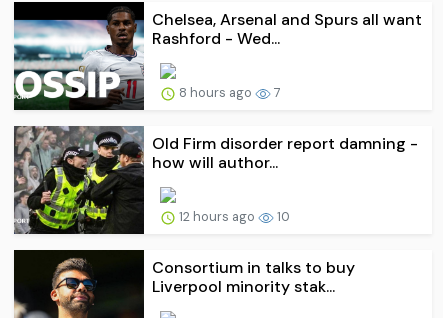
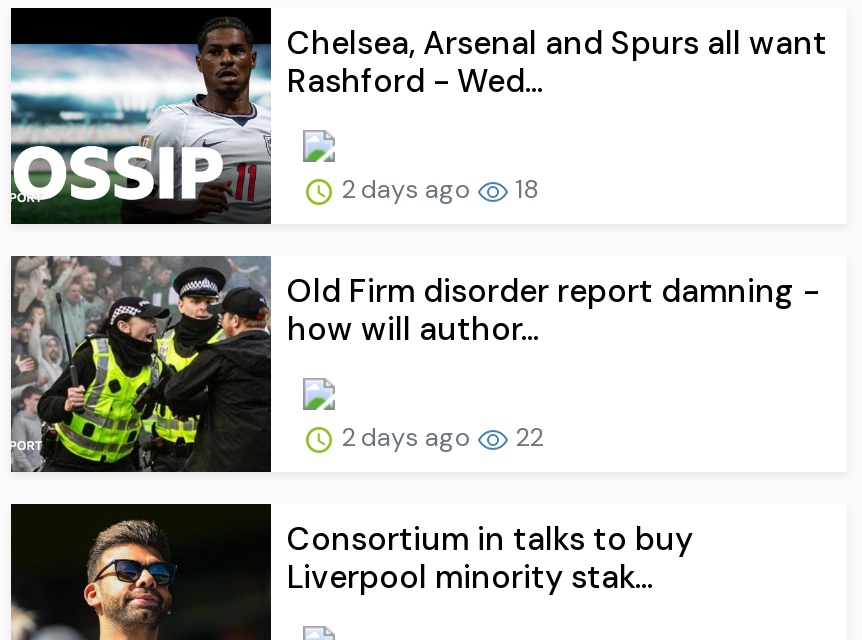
- 8 hours ago
+ 2 days ago

- 7
+ 18

- 12 hours ago
+ 2 days ago

- 10
+ 22
